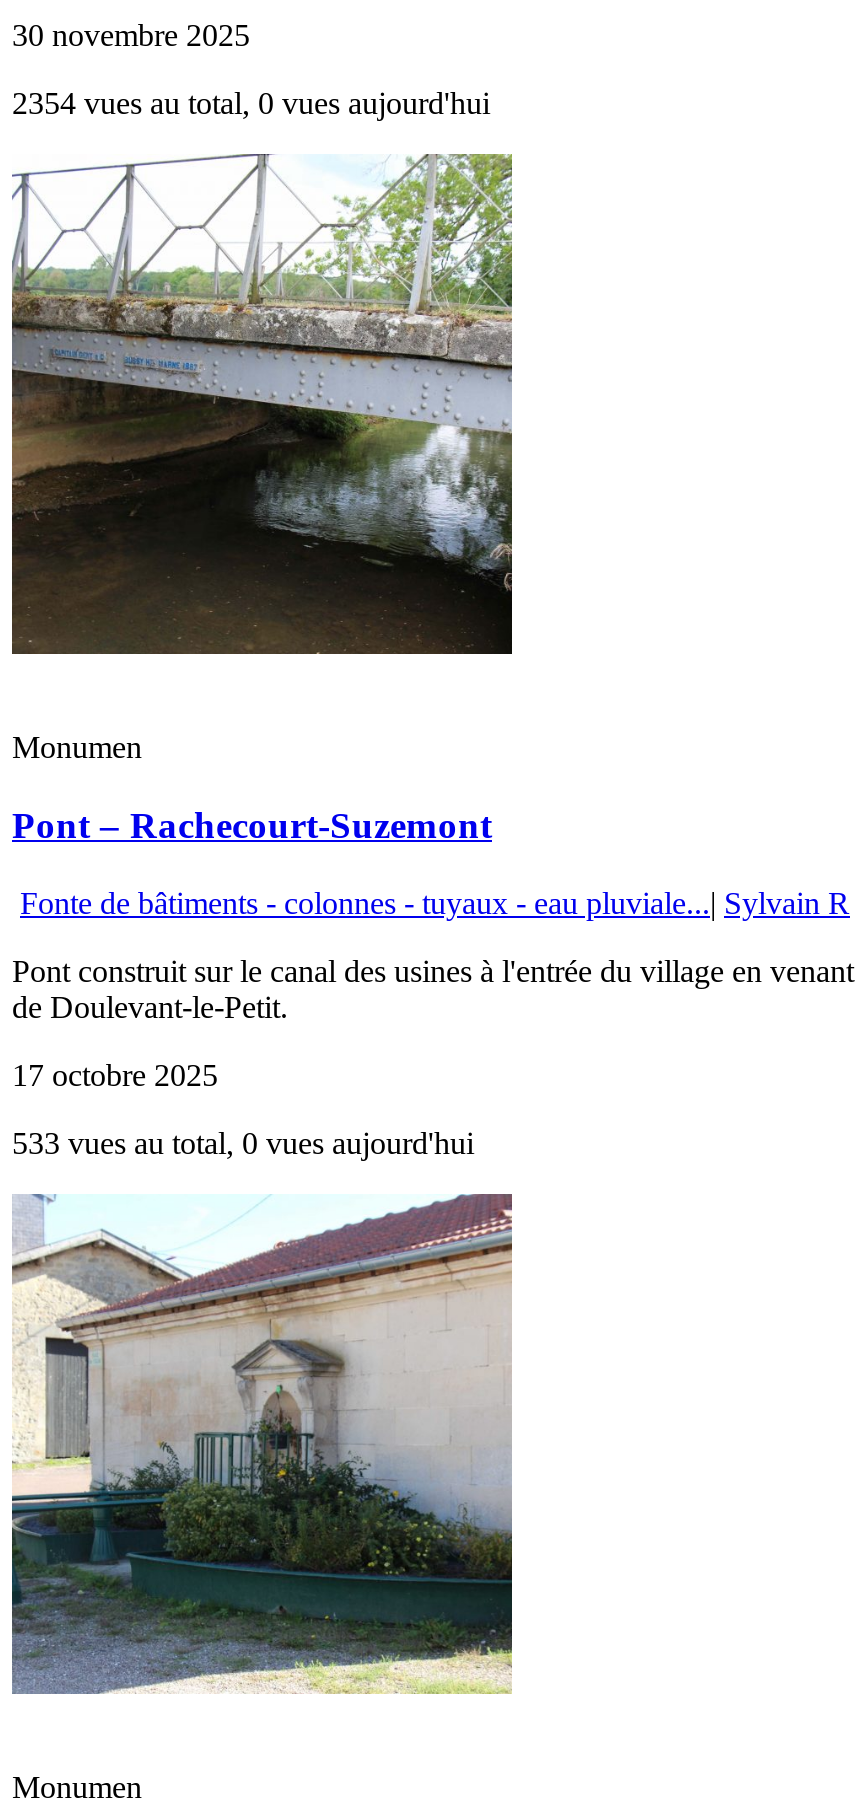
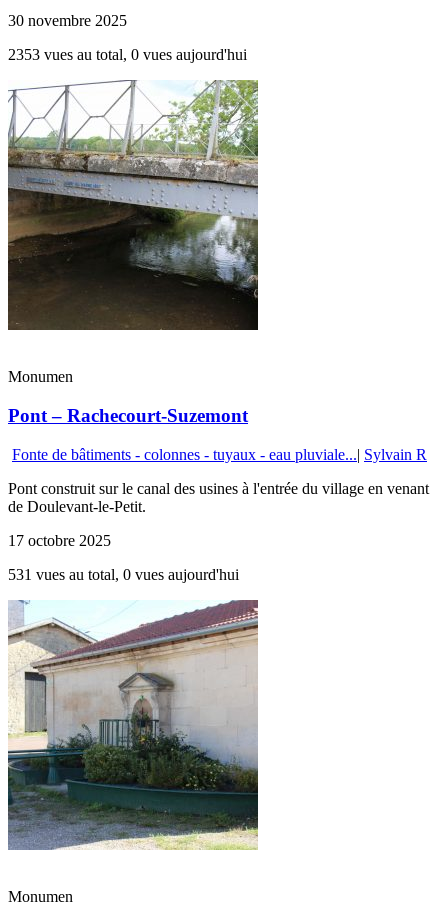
- 2354 vues au total, 0 vues aujourd'hui
+ 2353 vues au total, 0 vues aujourd'hui

- 533 vues au total, 0 vues aujourd'hui
+ 531 vues au total, 0 vues aujourd'hui
